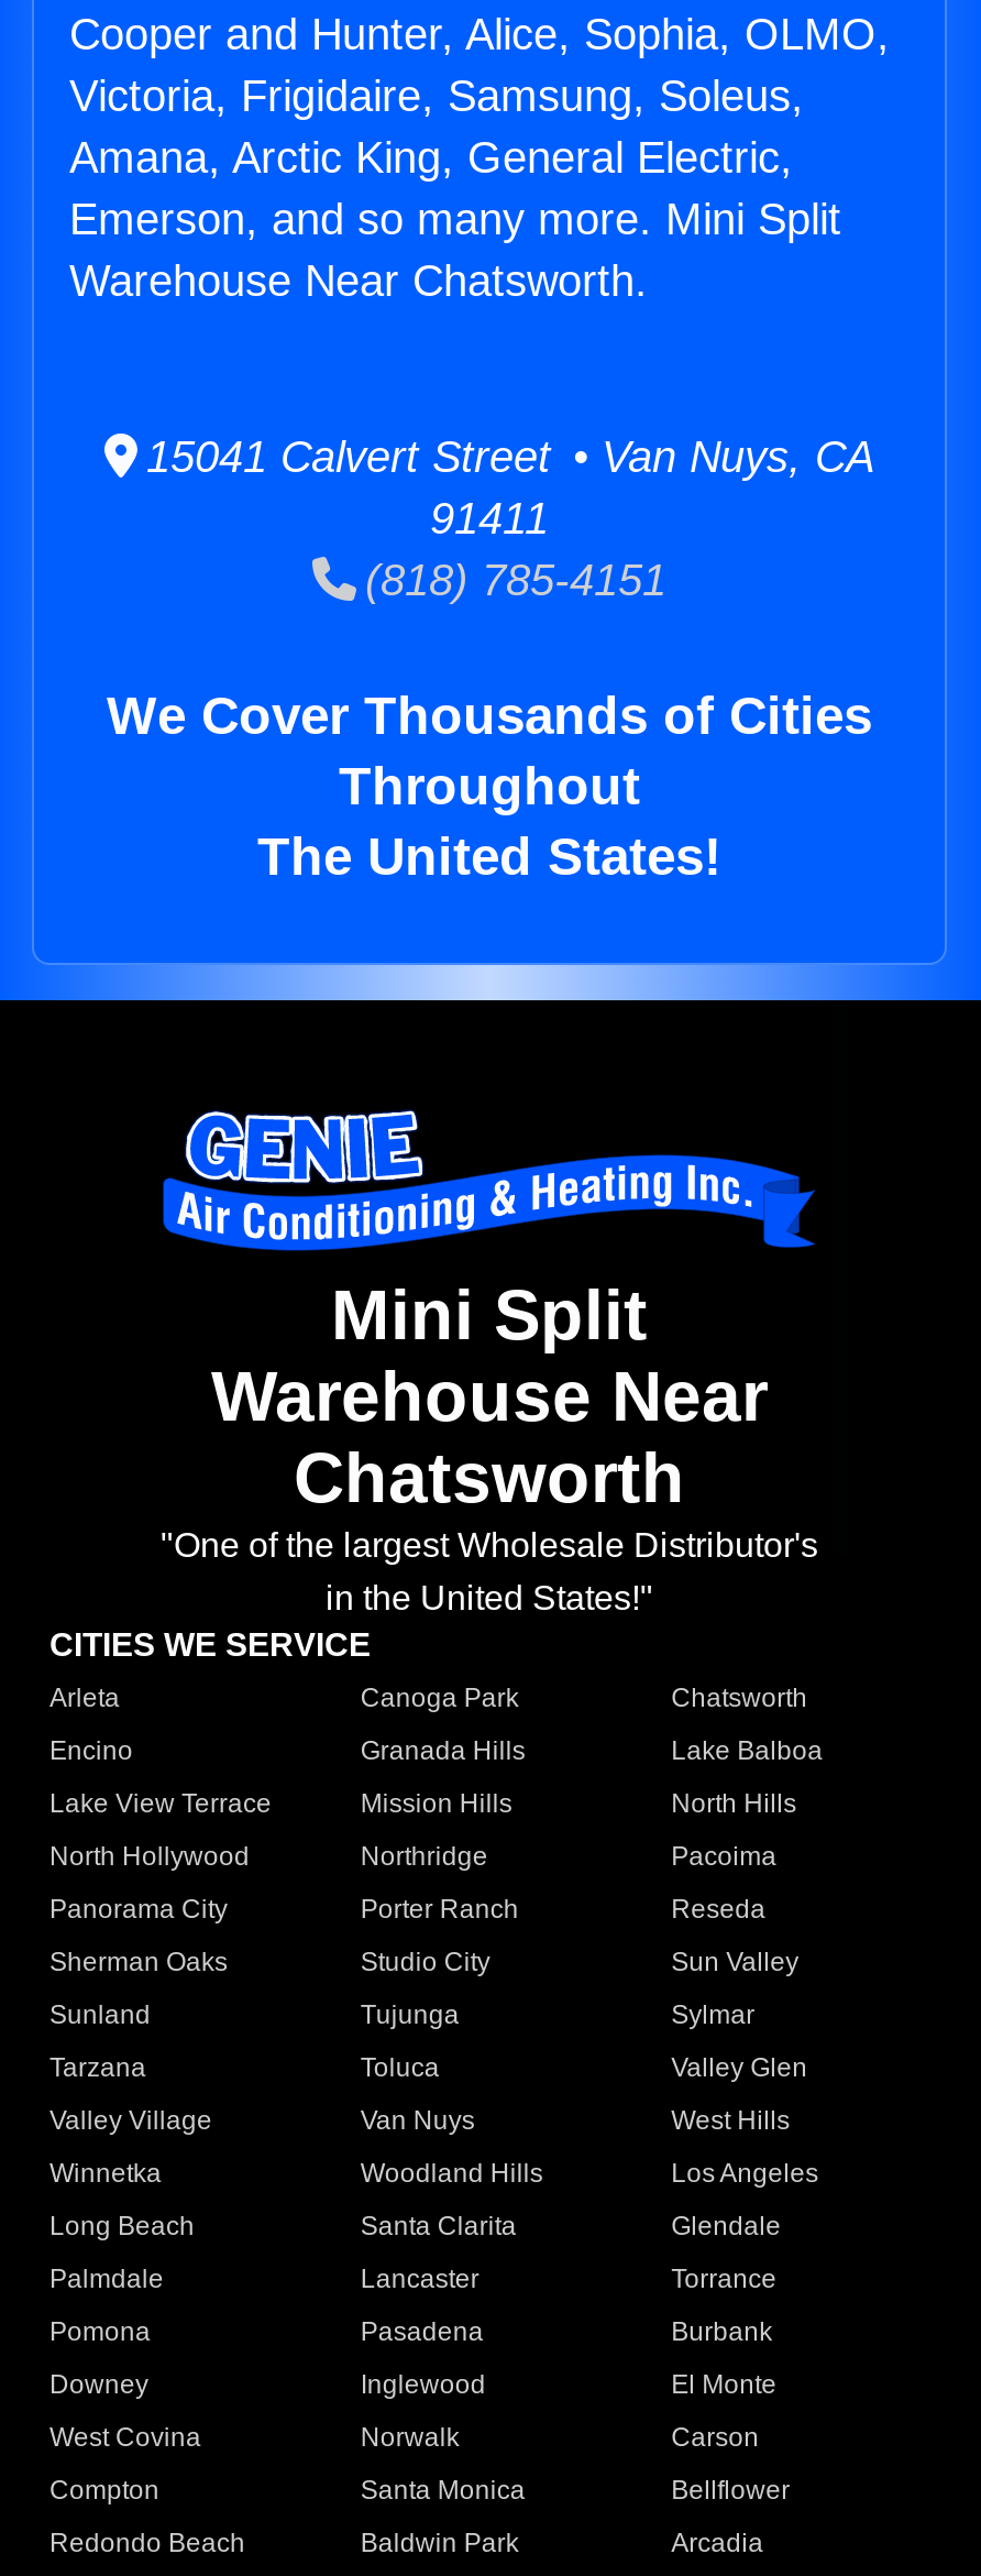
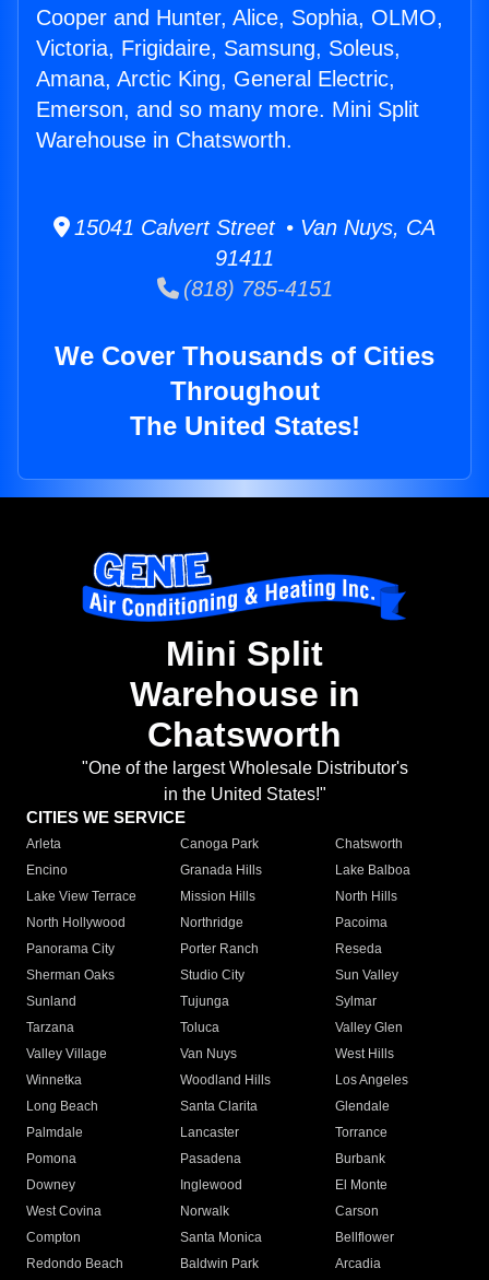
- Warehouse Near Chatsworth.
+ Warehouse in Chatsworth.

- Warehouse Near
+ Warehouse in
